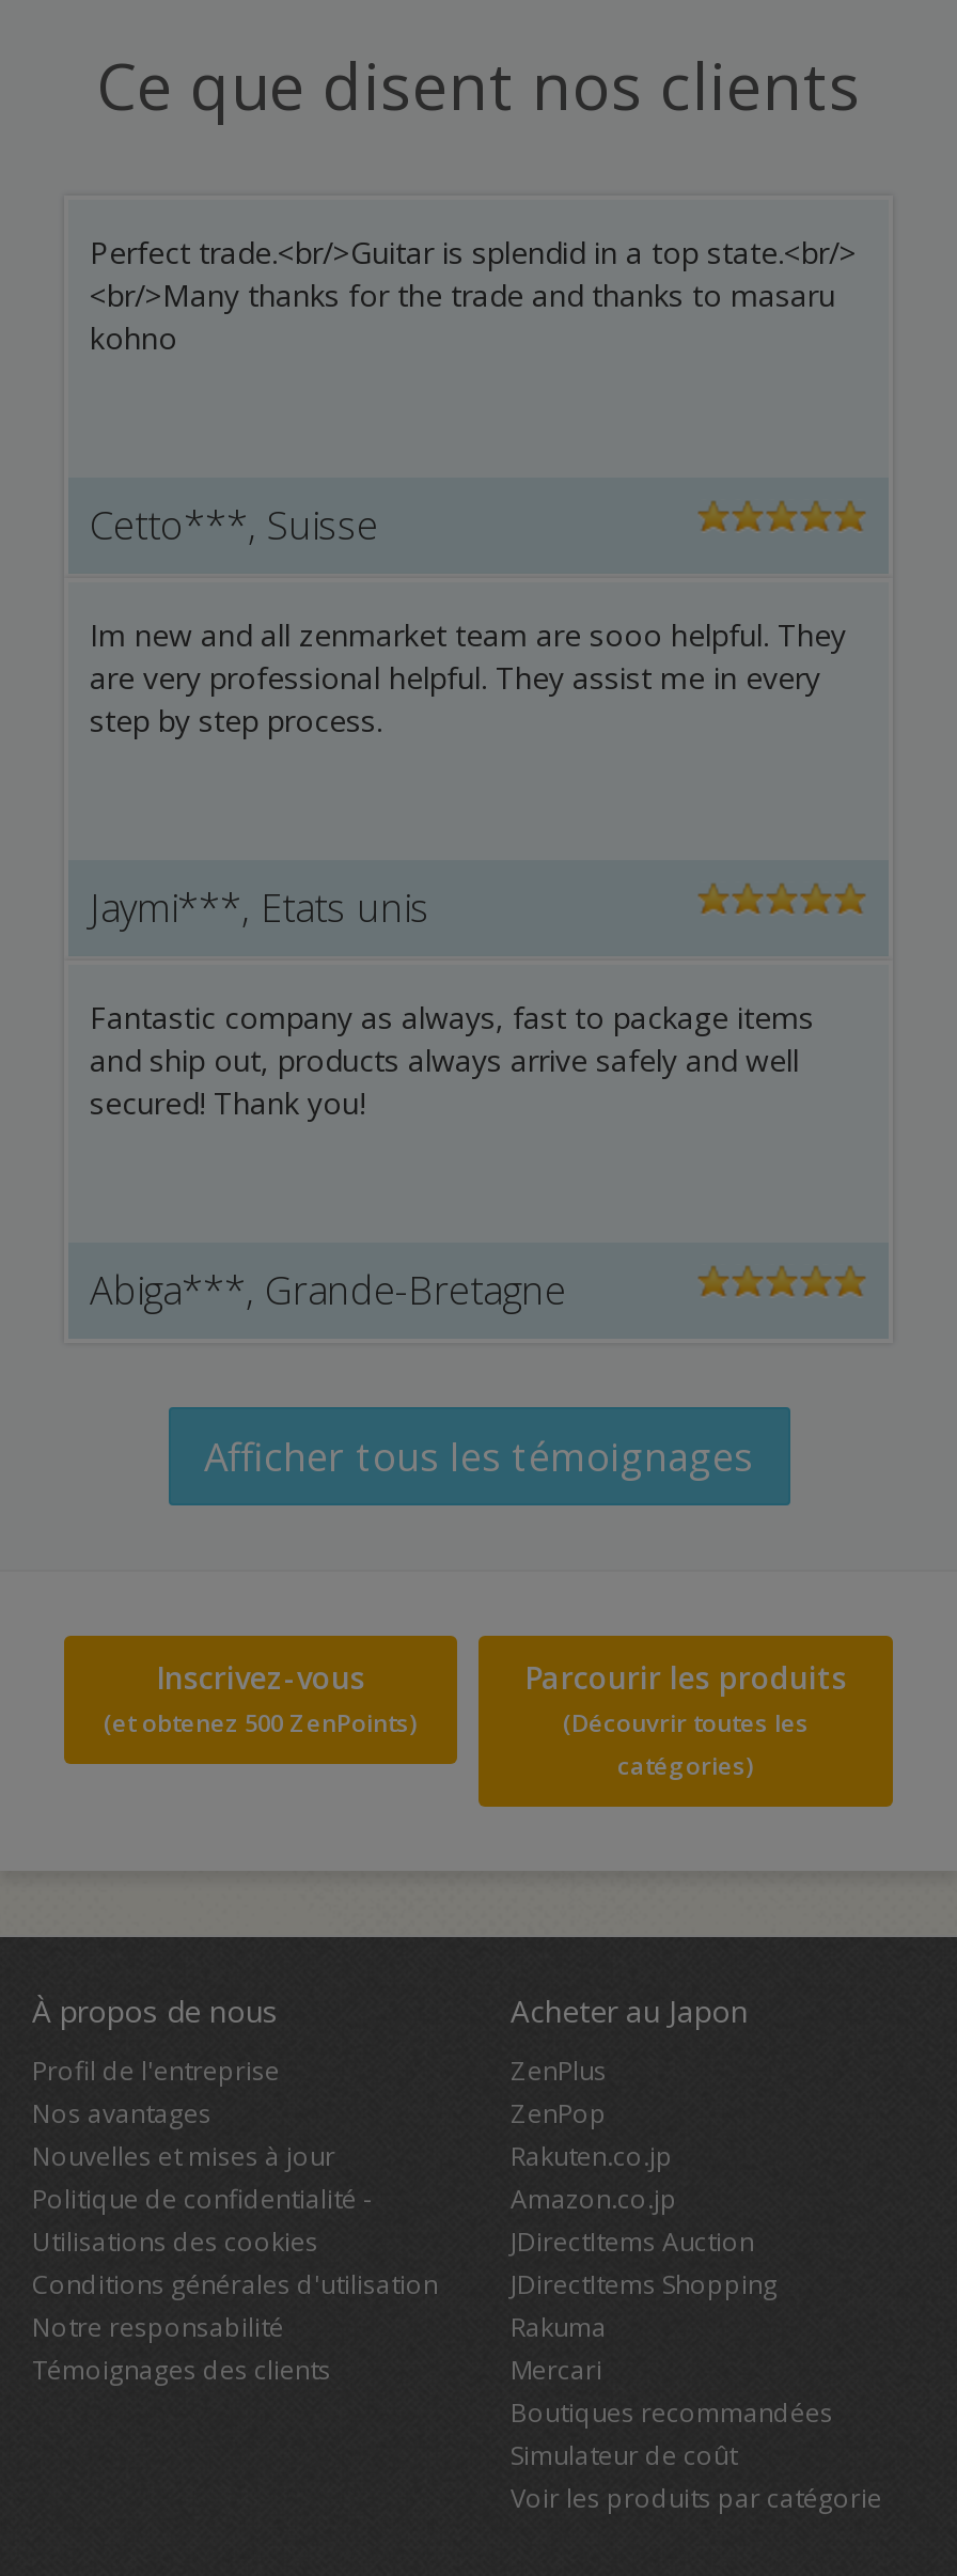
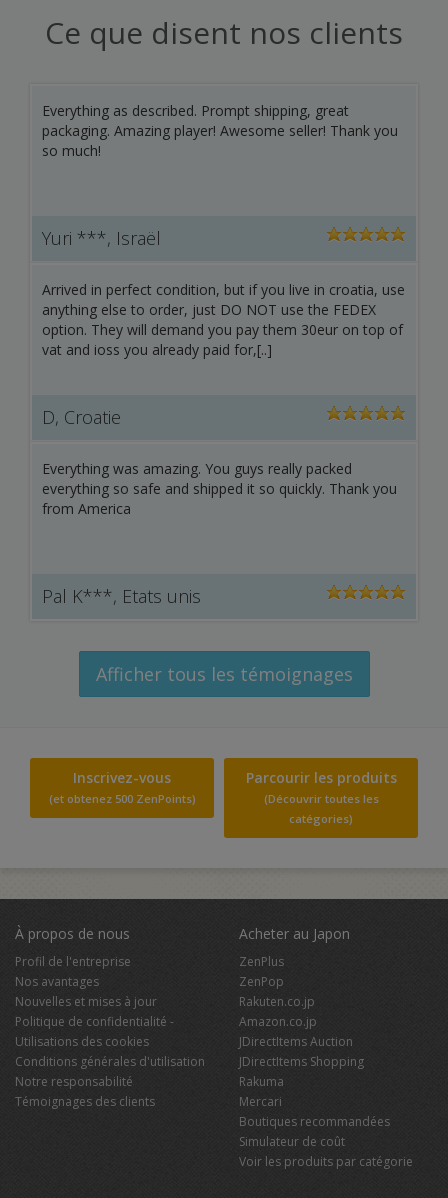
- Perfect trade.<br/>Guitar is splendid in a top state.<br/>
- <br/>Many thanks for the trade and thanks to masaru
- kohno
+ Everything as described. Prompt shipping, great
+ packaging. Amazing player! Awesome seller! Thank you
+ so much!

- Cetto***, Suisse
+ Yuri ***, Israël

- Im new and all zenmarket team are sooo helpful. They
- are very professional helpful. They assist me in every
- step by step process.
+ Arrived in perfect condition, but if you live in croatia, use
+ anything else to order, just DO NOT use the FEDEX
+ option. They will demand you pay them 30eur on top of
+ vat and ioss you already paid for,[..]

- Jaymi***, Etats unis
+ D, Croatie

- Fantastic company as always, fast to package items
- and ship out, products always arrive safely and well
- secured! Thank you!
+ Everything was amazing. You guys really packed
+ everything so safe and shipped it so quickly. Thank you
+ from America

- Abiga***, Grande-Bretagne
+ Pal K***, Etats unis
